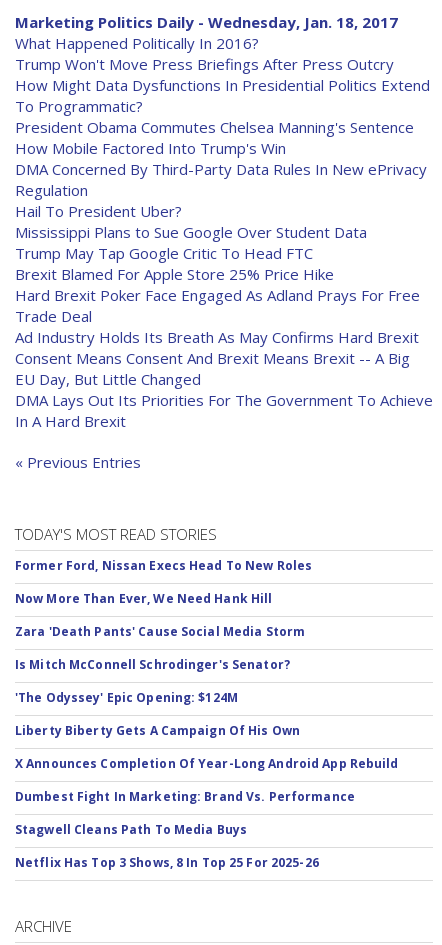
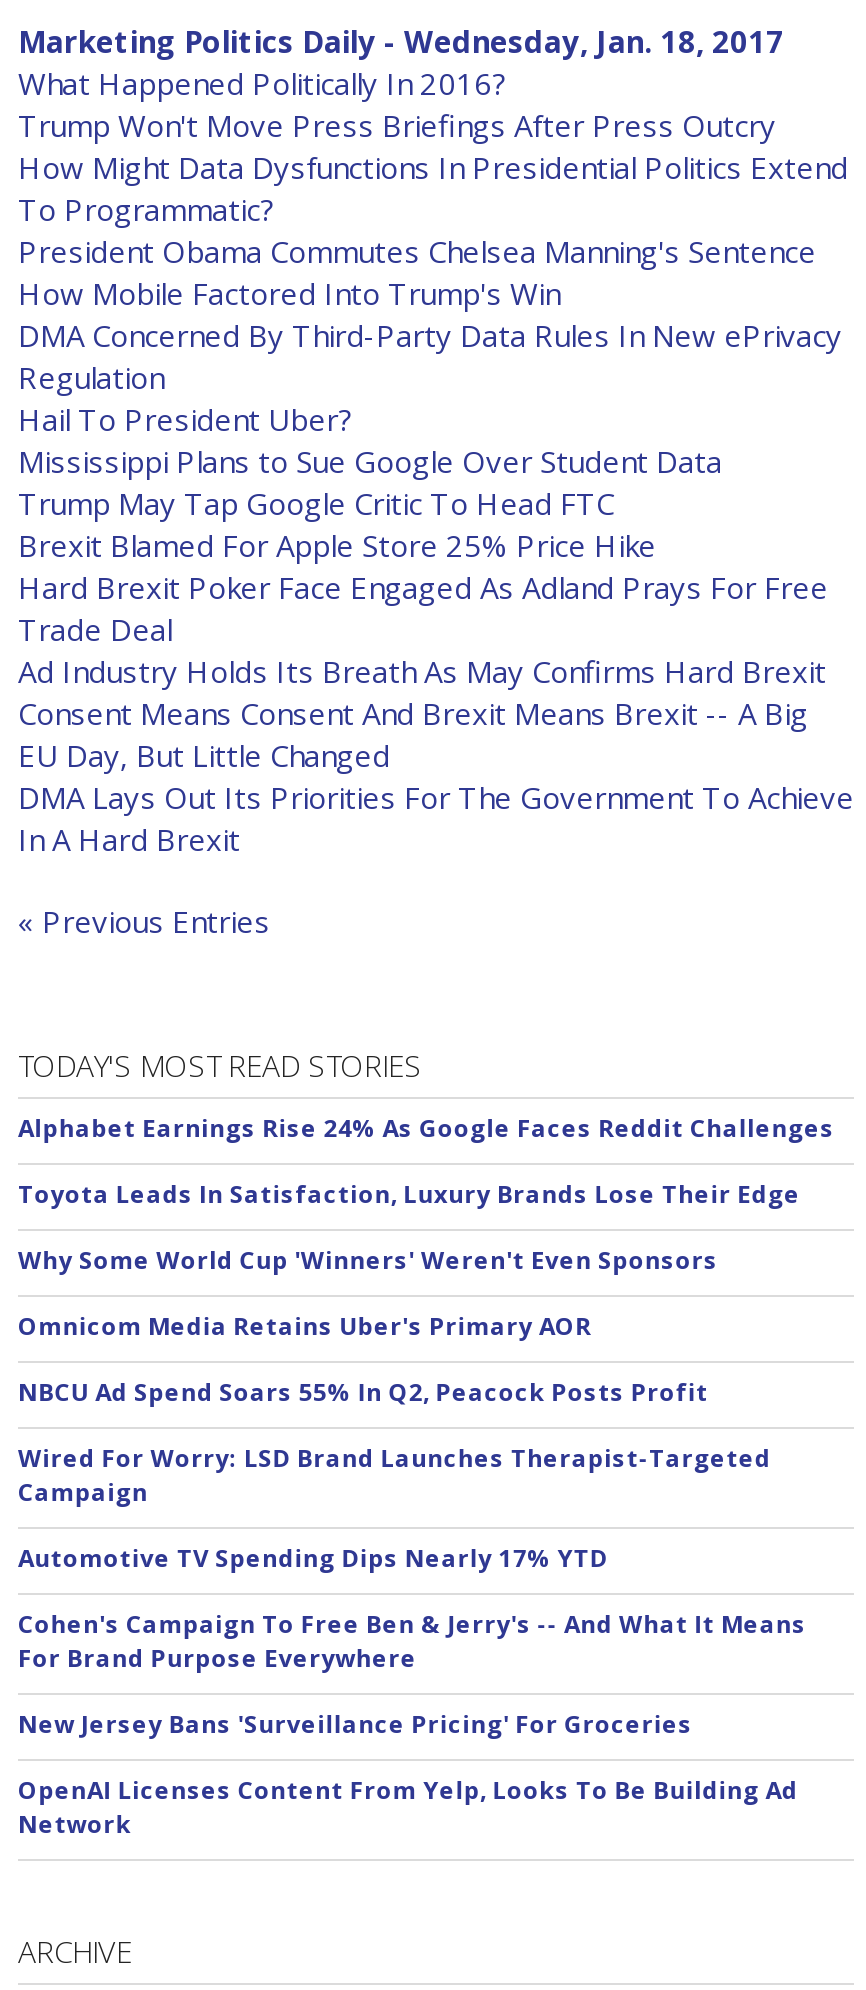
- Former Ford, Nissan Execs Head To New Roles
+ Alphabet Earnings Rise 24% As Google Faces Reddit Challenges

- Now More Than Ever, We Need Hank Hill
+ Toyota Leads In Satisfaction, Luxury Brands Lose Their Edge

- Zara 'Death Pants' Cause Social Media Storm
+ Why Some World Cup 'Winners' Weren't Even Sponsors

- Is Mitch McConnell Schrodinger's Senator?
+ Omnicom Media Retains Uber's Primary AOR

- 'The Odyssey' Epic Opening: $124M
+ NBCU Ad Spend Soars 55% In Q2, Peacock Posts Profit

- Liberty Biberty Gets A Campaign Of His Own
+ Wired For Worry: LSD Brand Launches Therapist-Targeted
+ Campaign

- X Announces Completion Of Year-Long Android App Rebuild
+ Automotive TV Spending Dips Nearly 17% YTD

- Dumbest Fight In Marketing: Brand Vs. Performance
+ Cohen's Campaign To Free Ben & Jerry's -- And What It Means
+ For Brand Purpose Everywhere

- Stagwell Cleans Path To Media Buys
+ New Jersey Bans 'Surveillance Pricing' For Groceries

- Netflix Has Top 3 Shows, 8 In Top 25 For 2025-26
+ OpenAI Licenses Content From Yelp, Looks To Be Building Ad
+ Network
